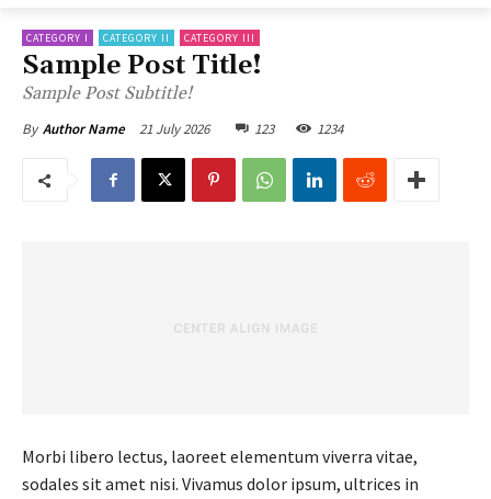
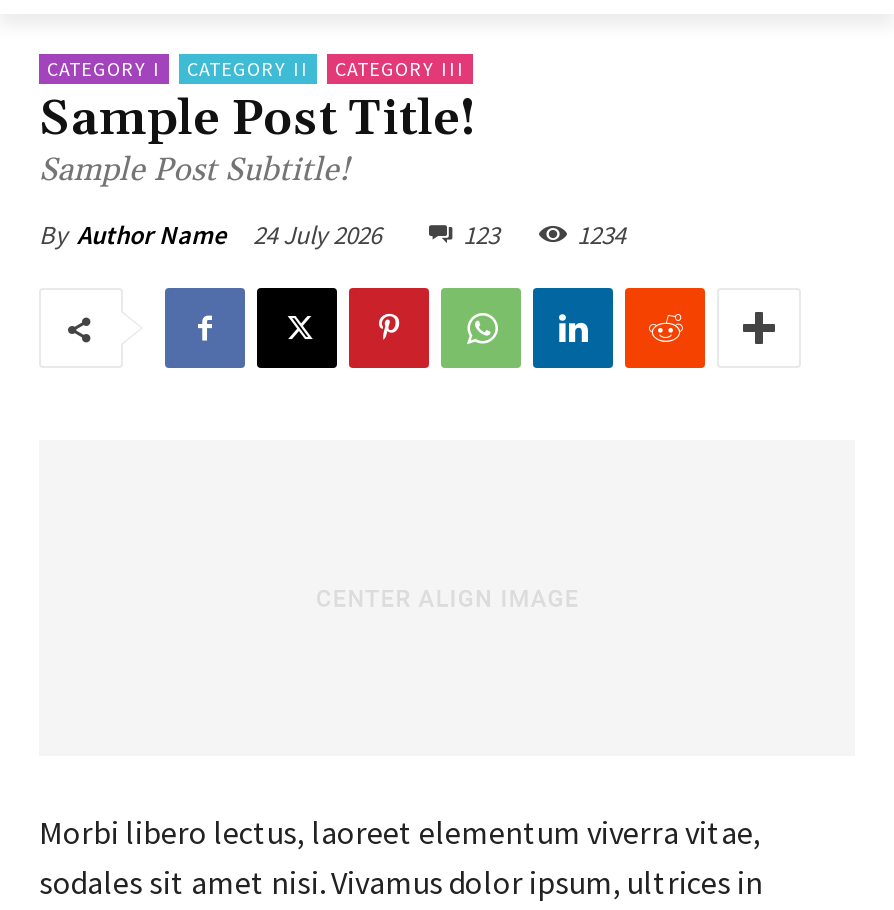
- By Author Name 21 July 2026
+ By Author Name 24 July 2026
